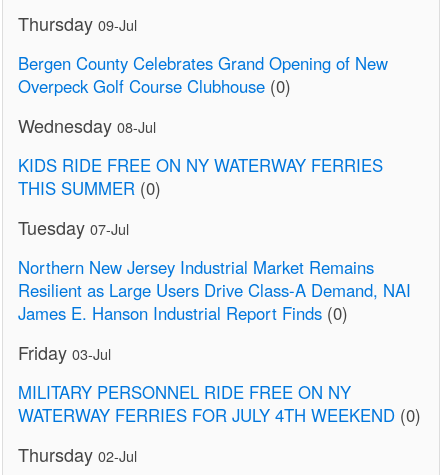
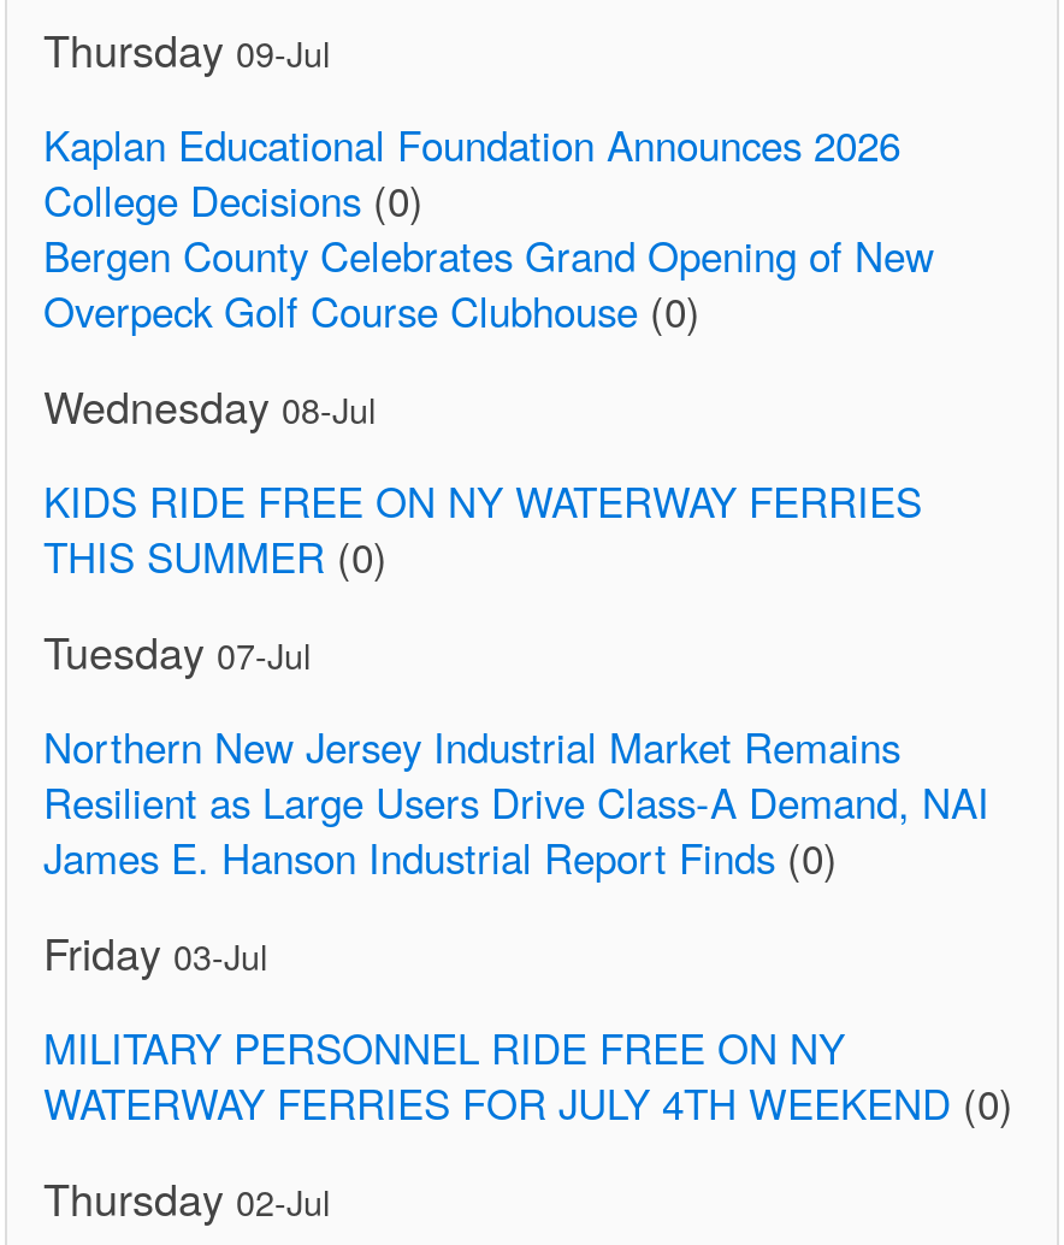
+ Kaplan Educational Foundation Announces 2026
+ College Decisions (0)
